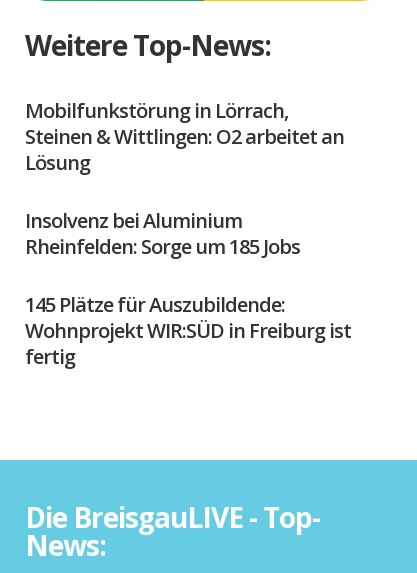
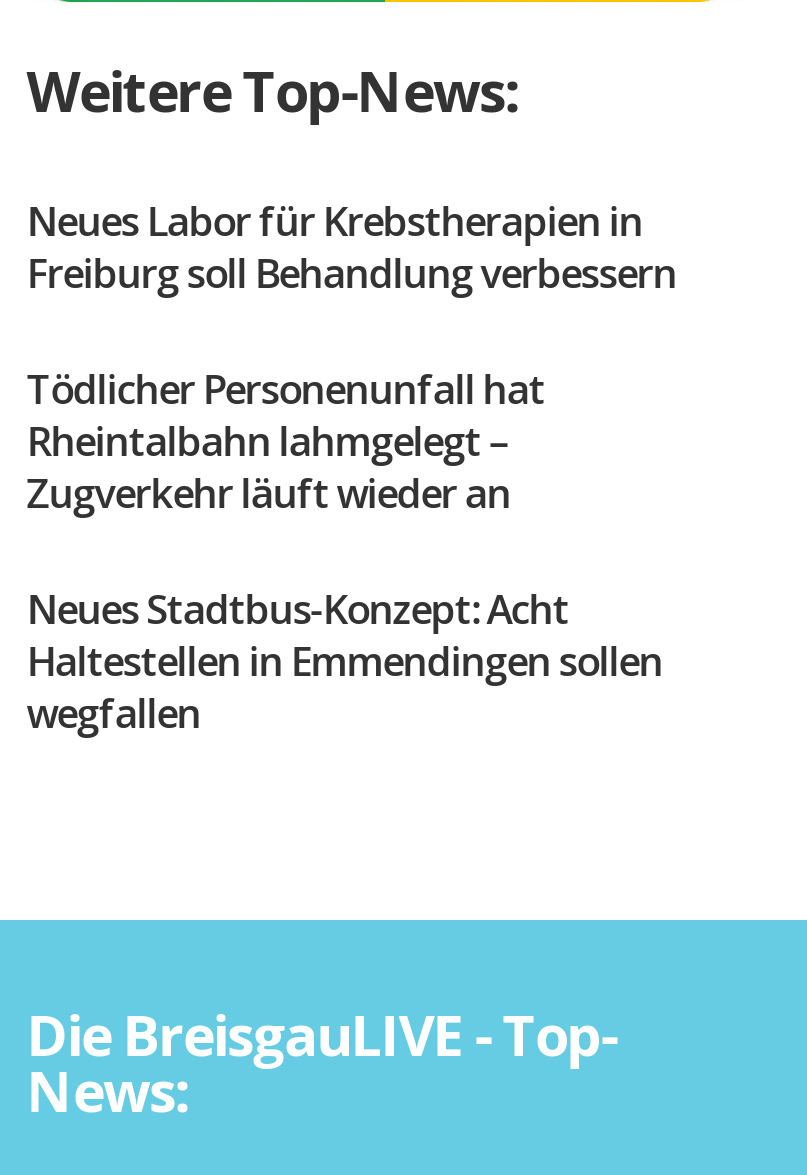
- Mobilfunkstörung in Lörrach,
- Steinen & Wittlingen: O2 arbeitet an
- Lösung
+ Neues Labor für Krebstherapien in
+ Freiburg soll Behandlung verbessern

- Insolvenz bei Aluminium
- Rheinfelden: Sorge um 185 Jobs
+ Tödlicher Personenunfall hat
+ Rheintalbahn lahmgelegt –
+ Zugverkehr läuft wieder an

- 145 Plätze für Auszubildende:
- Wohnprojekt WIR:SÜD in Freiburg ist
- fertig
+ Neues Stadtbus-Konzept: Acht
+ Haltestellen in Emmendingen sollen
+ wegfallen
